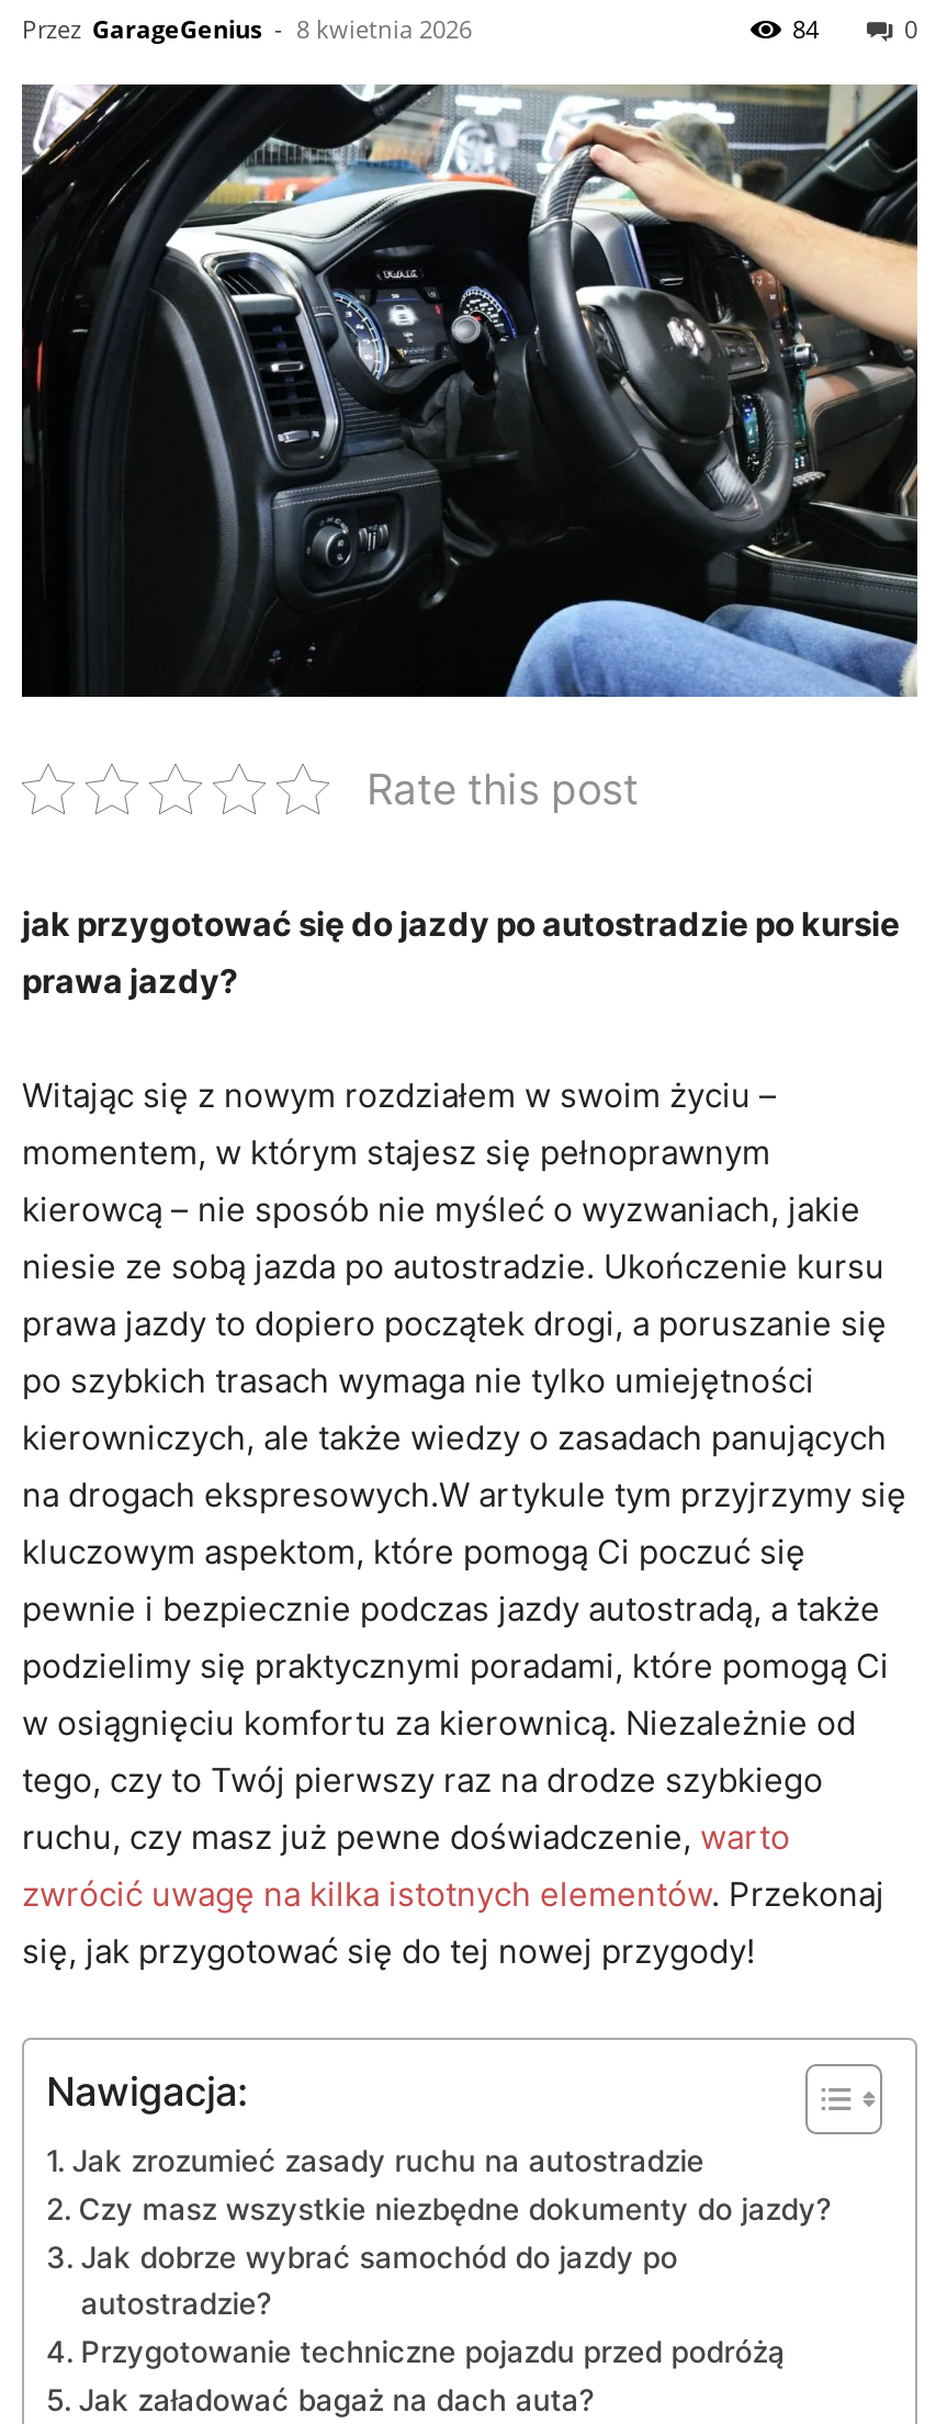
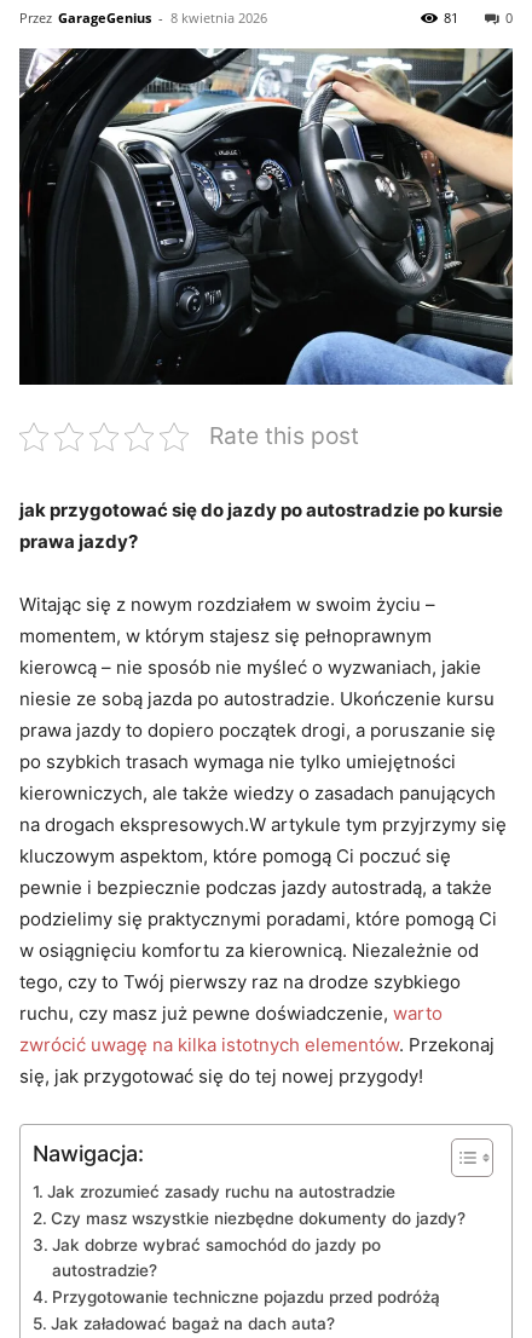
- 84
+ 81
